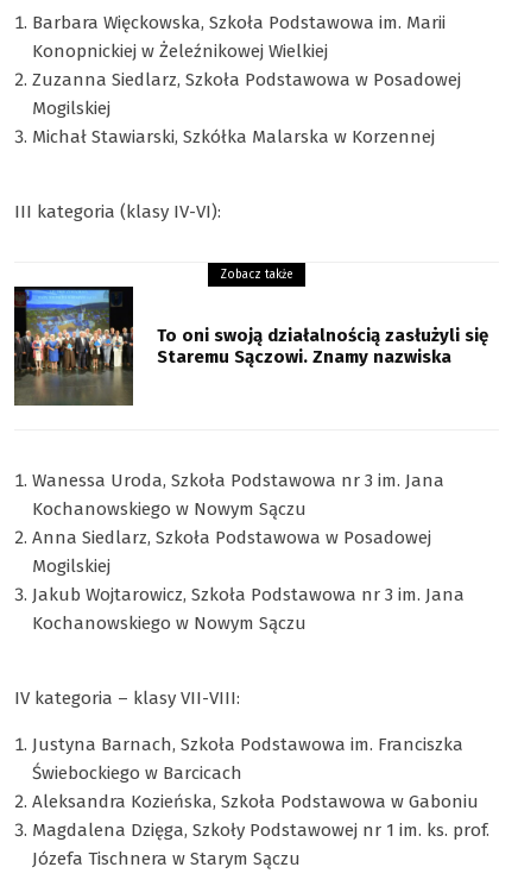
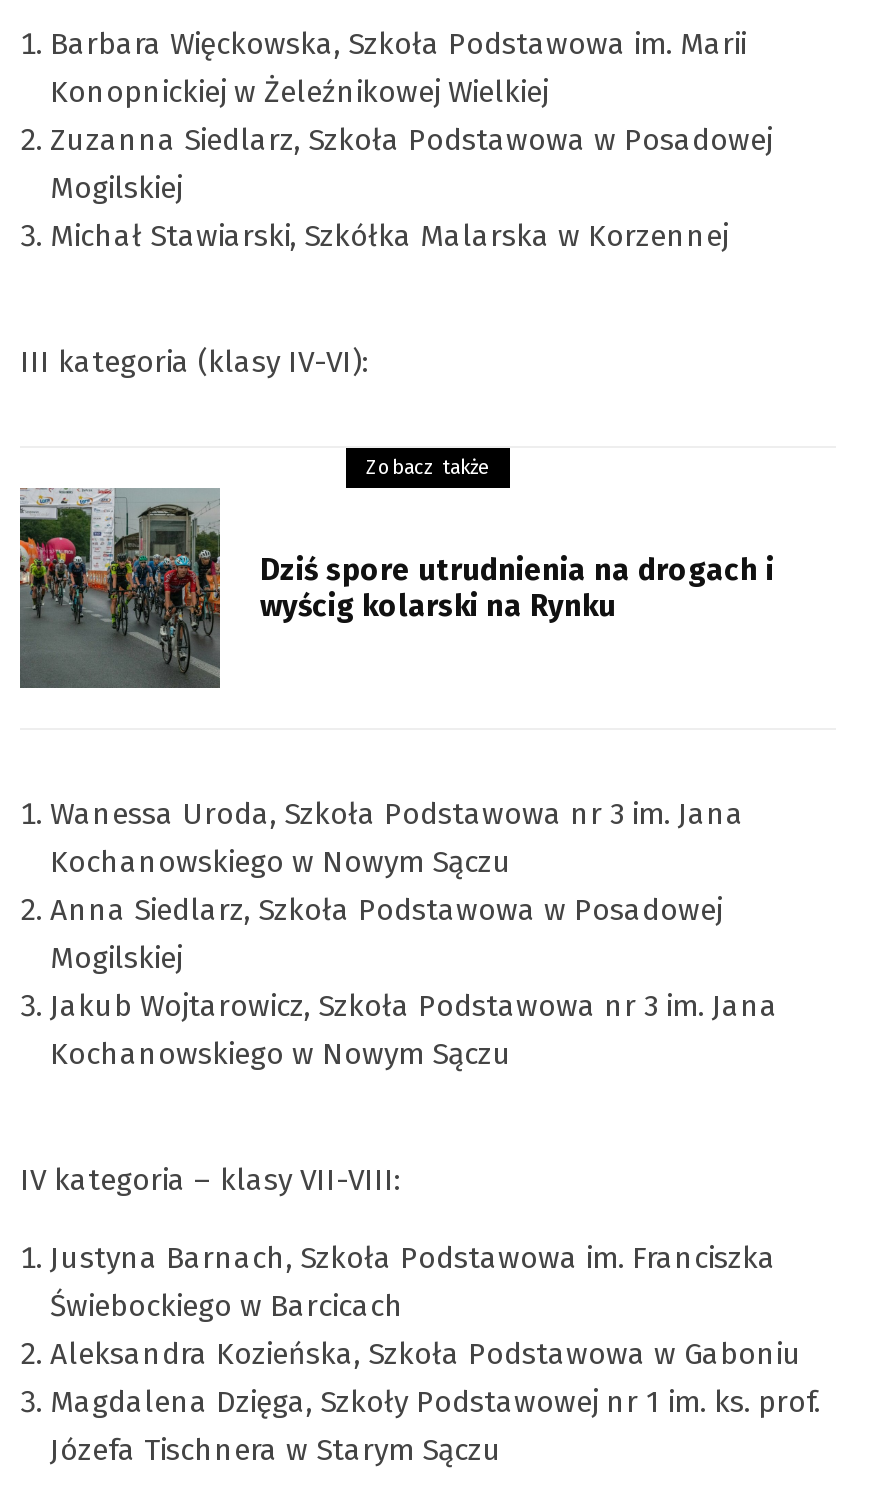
- [image]
- To oni swoją działalnością zasłużyli się
- Staremu Sączowi. Znamy nazwiska
+ [image]
+ Dziś spore utrudnienia na drogach i
+ wyścig kolarski na Rynku
